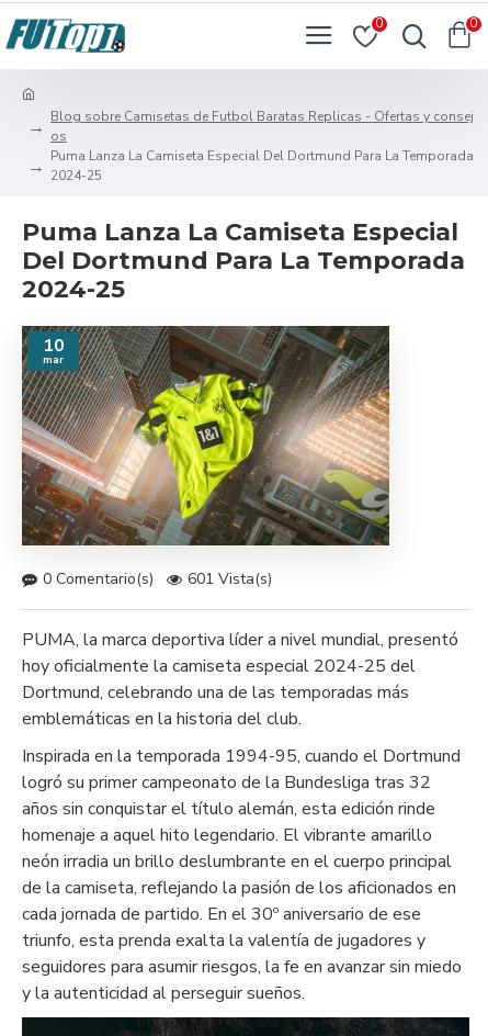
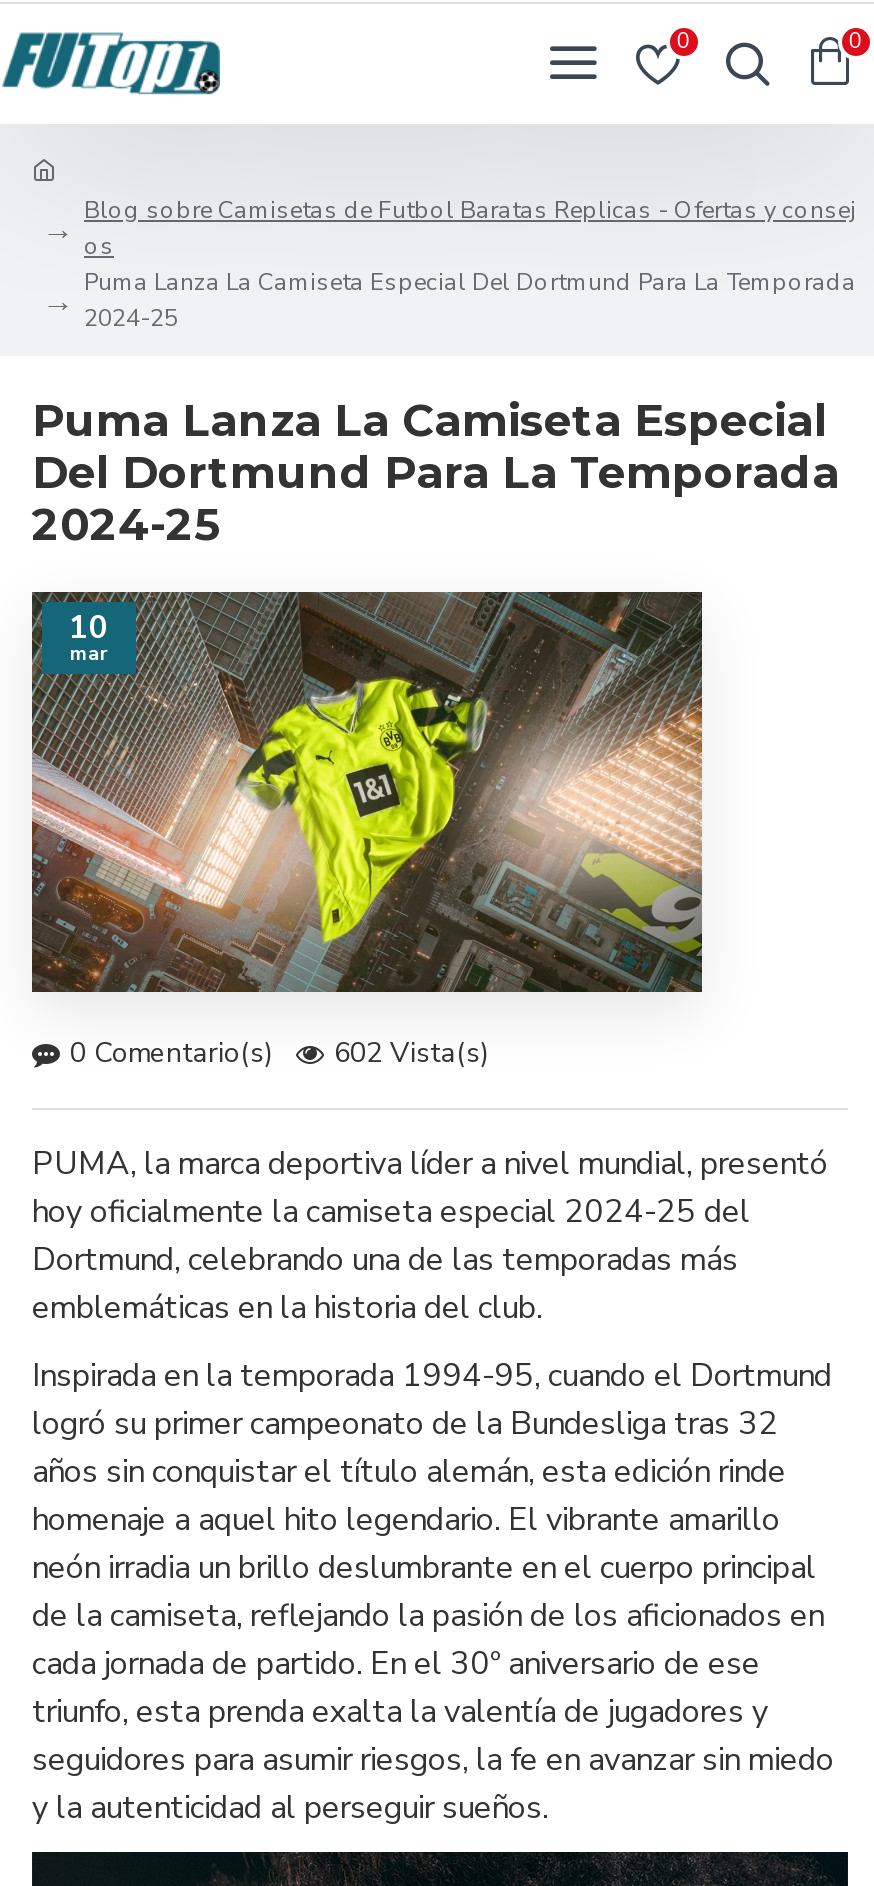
- 0 Comentario(s) 601 Vista(s)
+ 0 Comentario(s) 602 Vista(s)
